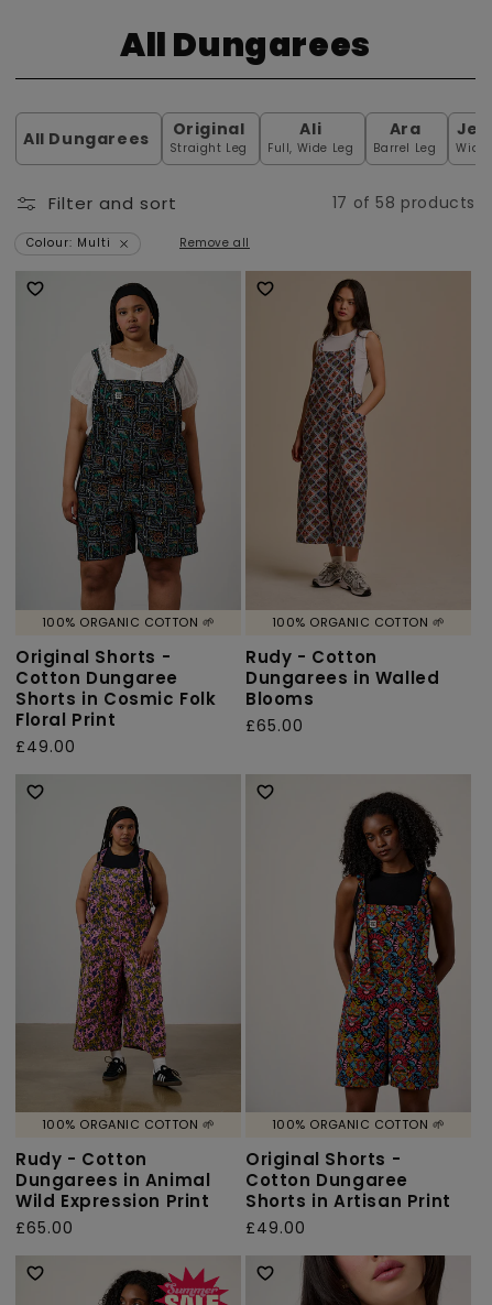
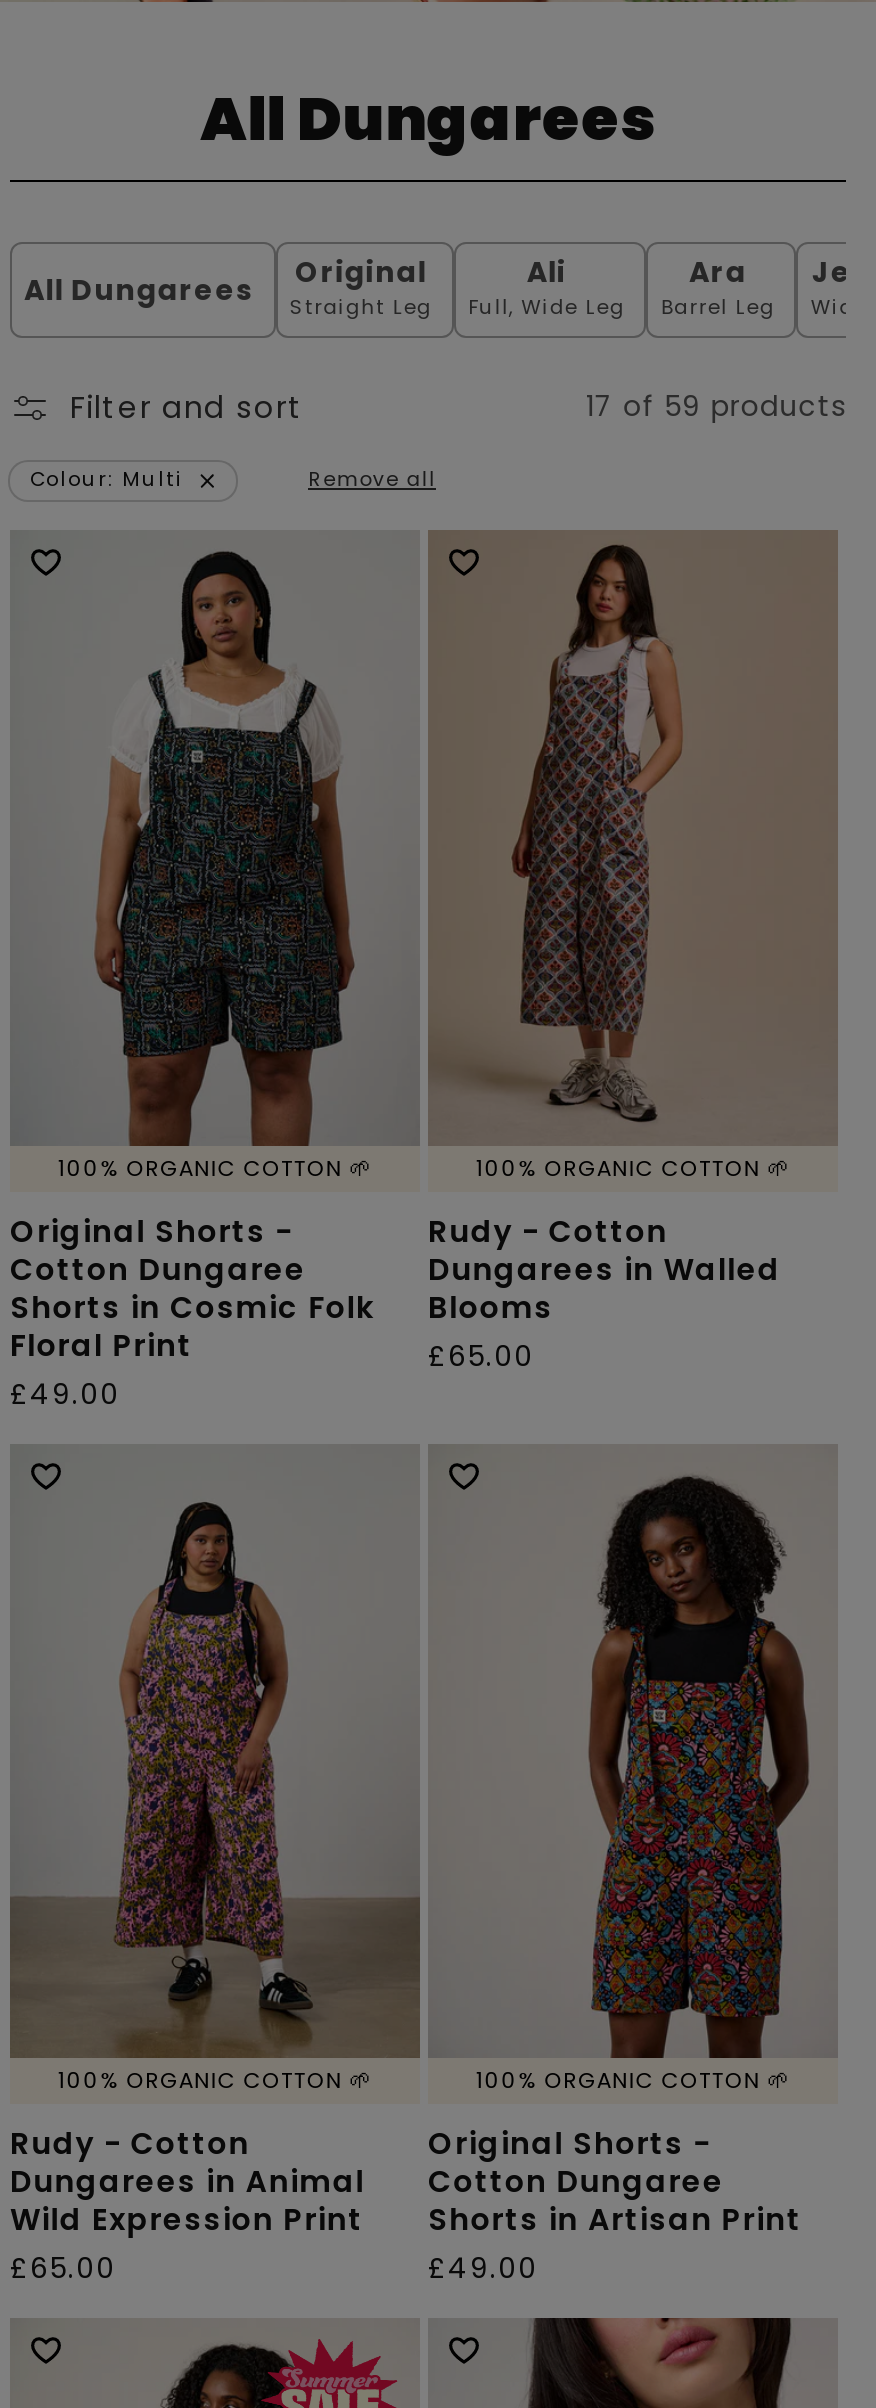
- 17 of 58 products
+ 17 of 59 products
